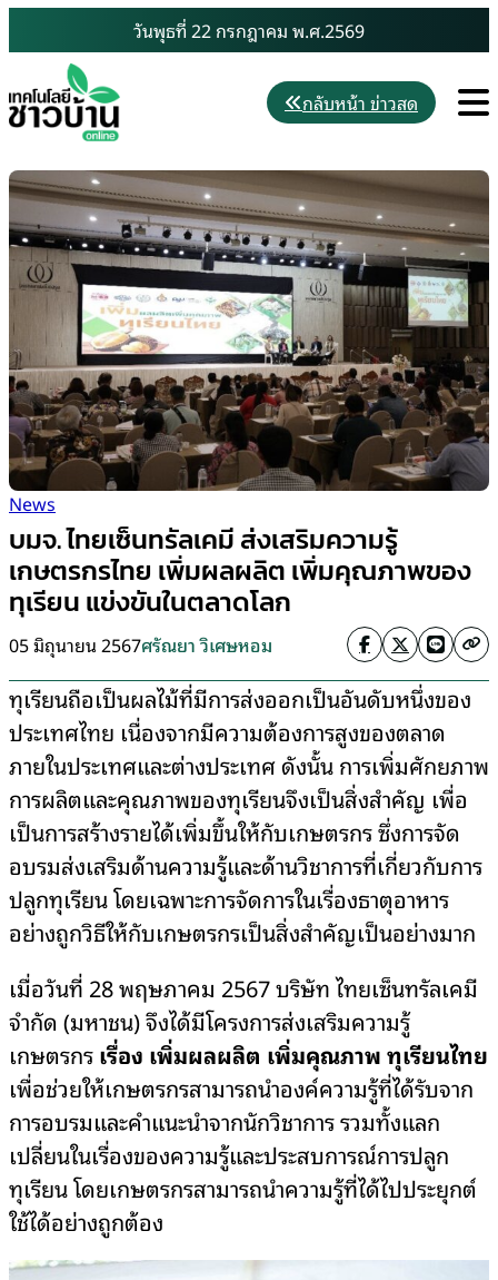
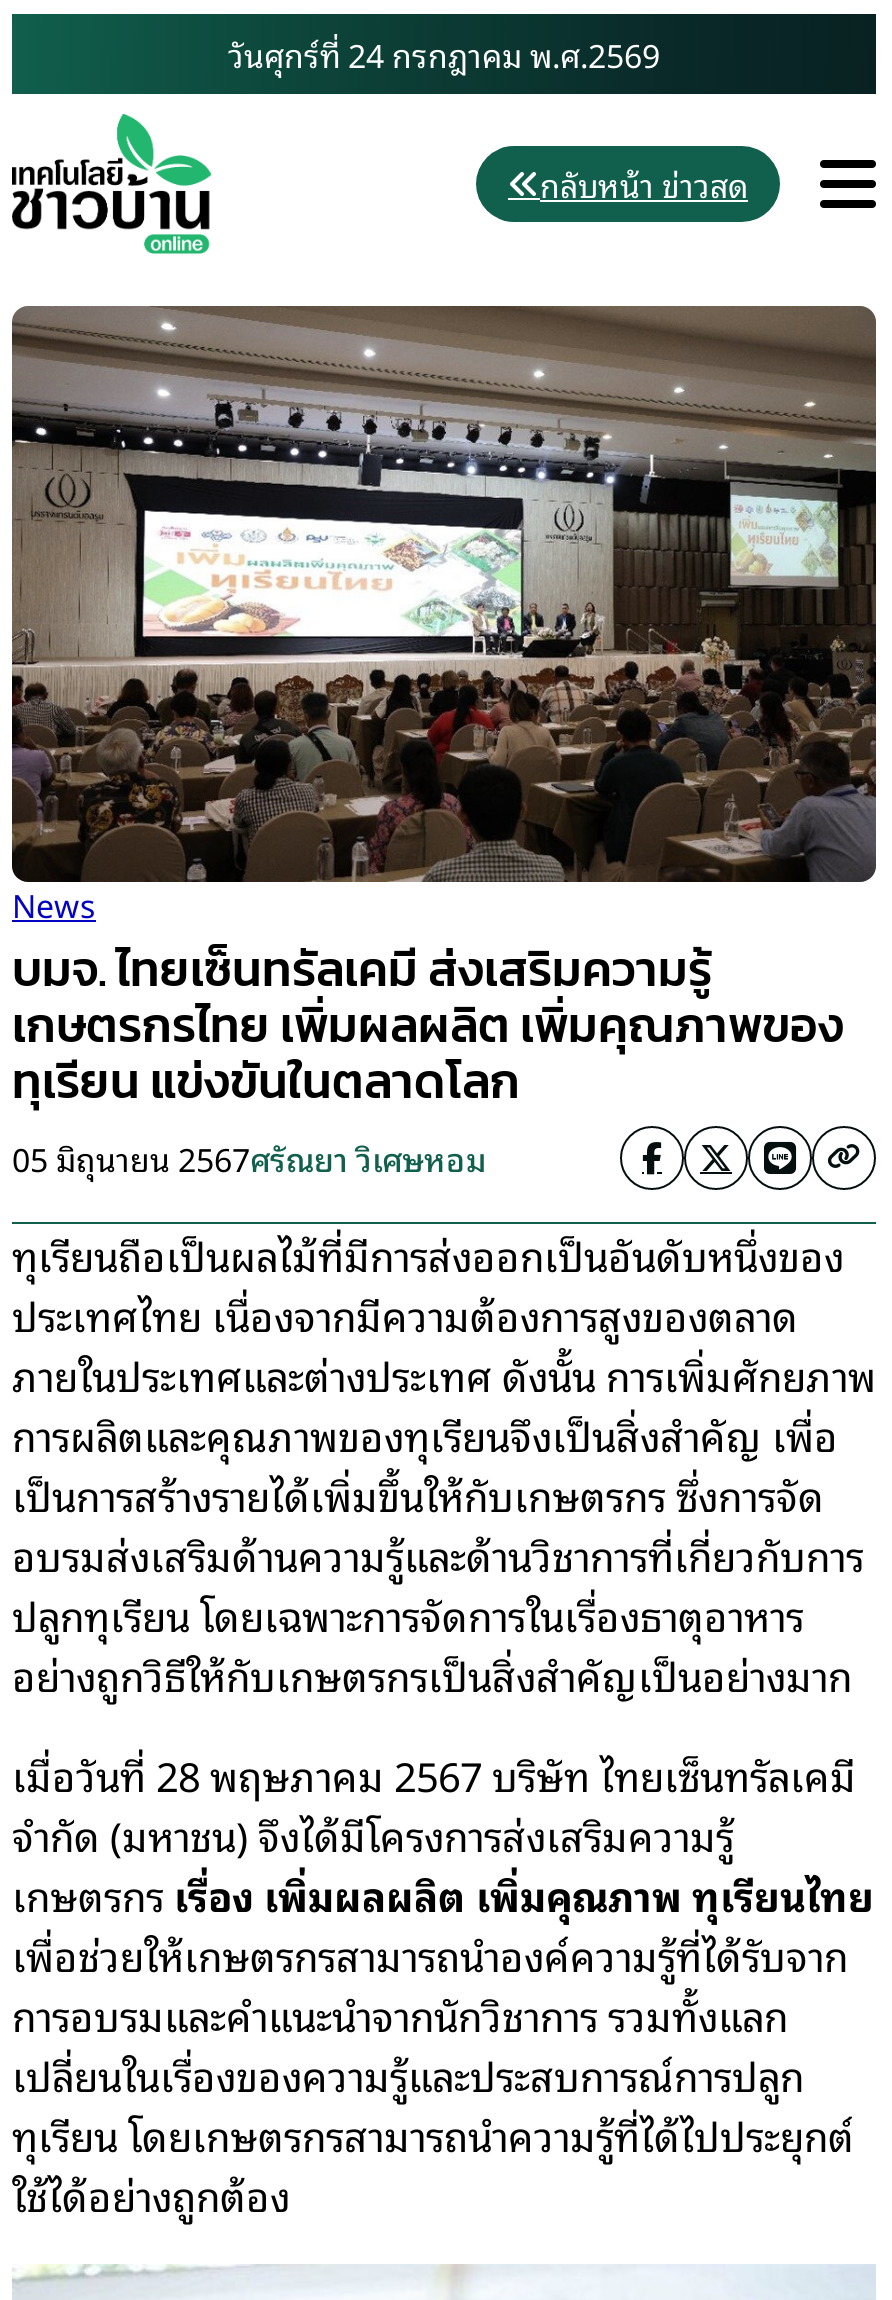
- วันพุธที่ 22 กรกฎาคม พ.ศ.2569
+ วันศุกร์ที่ 24 กรกฎาคม พ.ศ.2569
